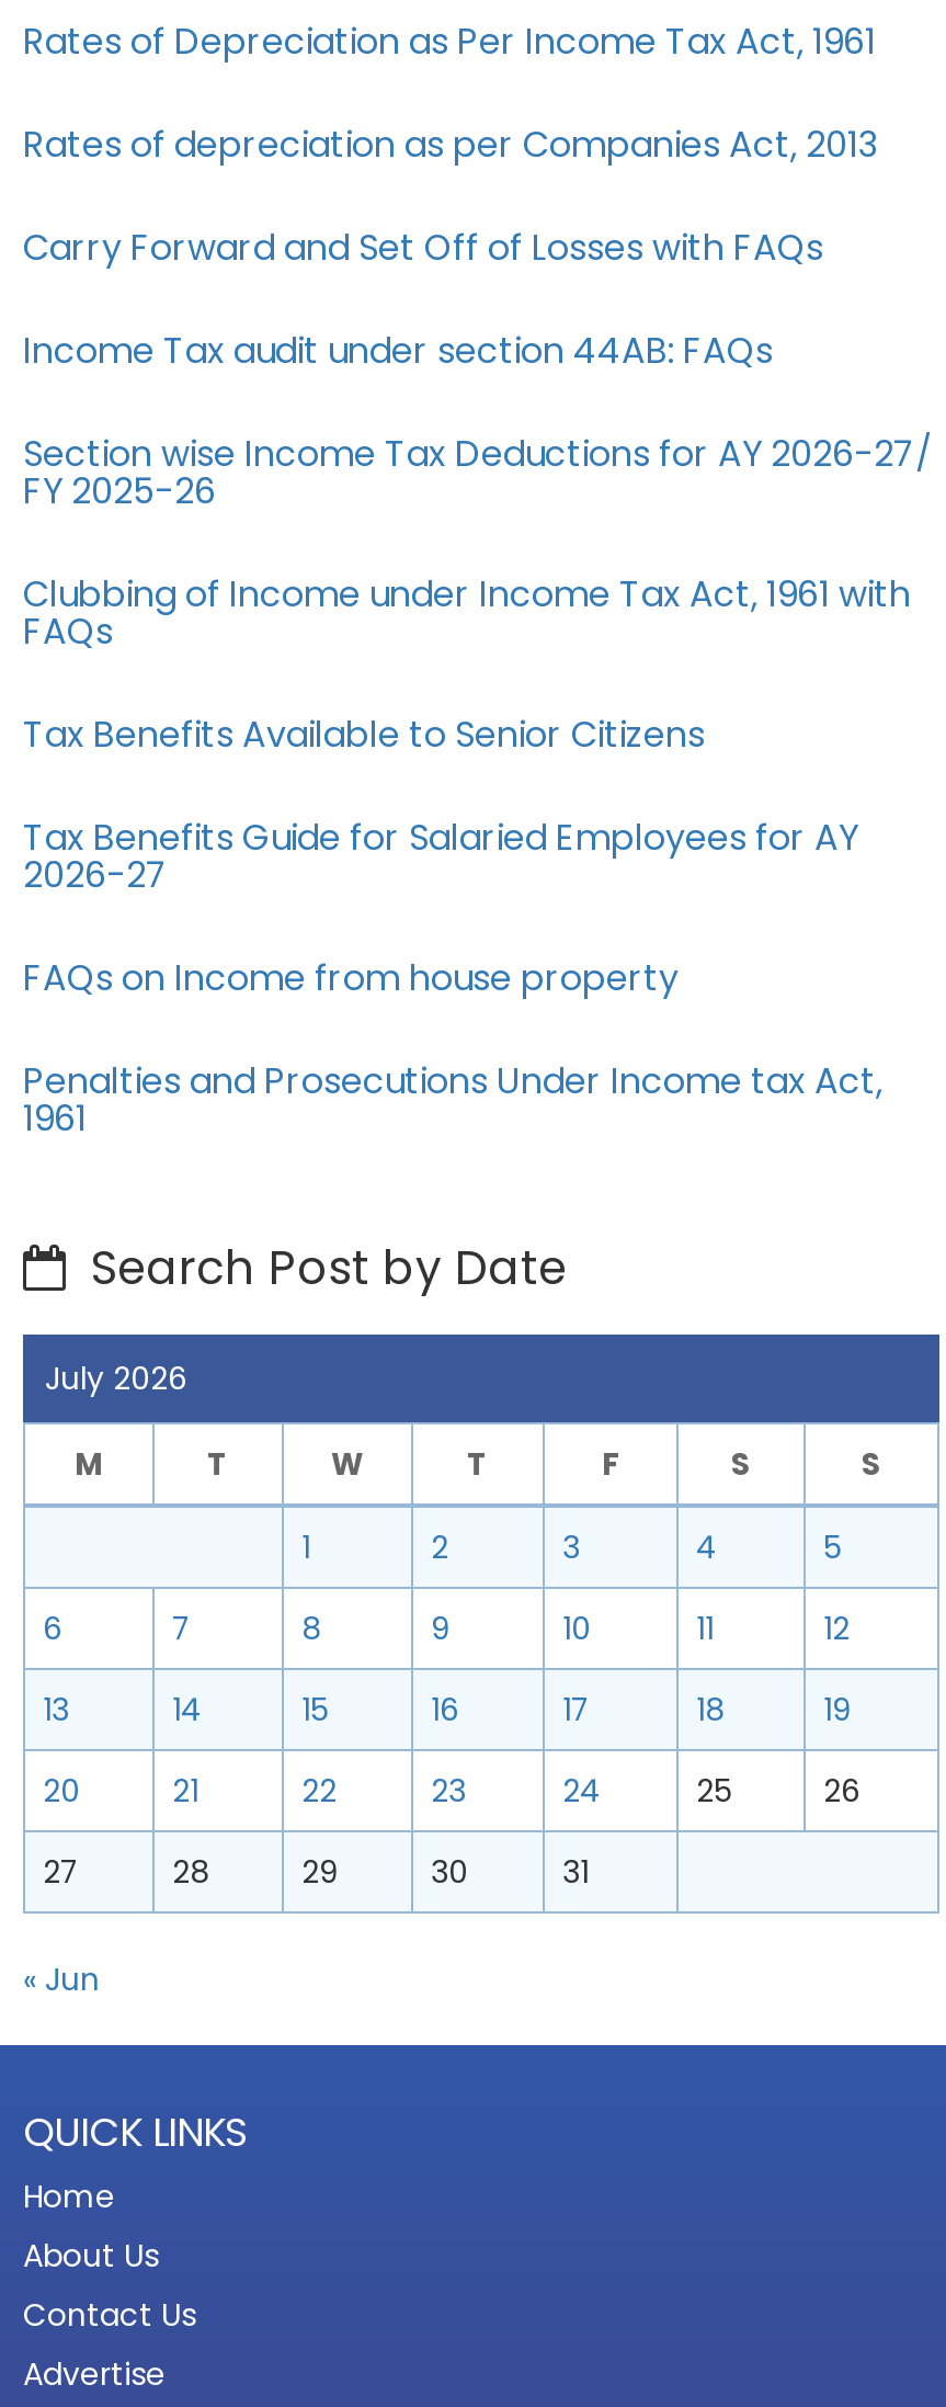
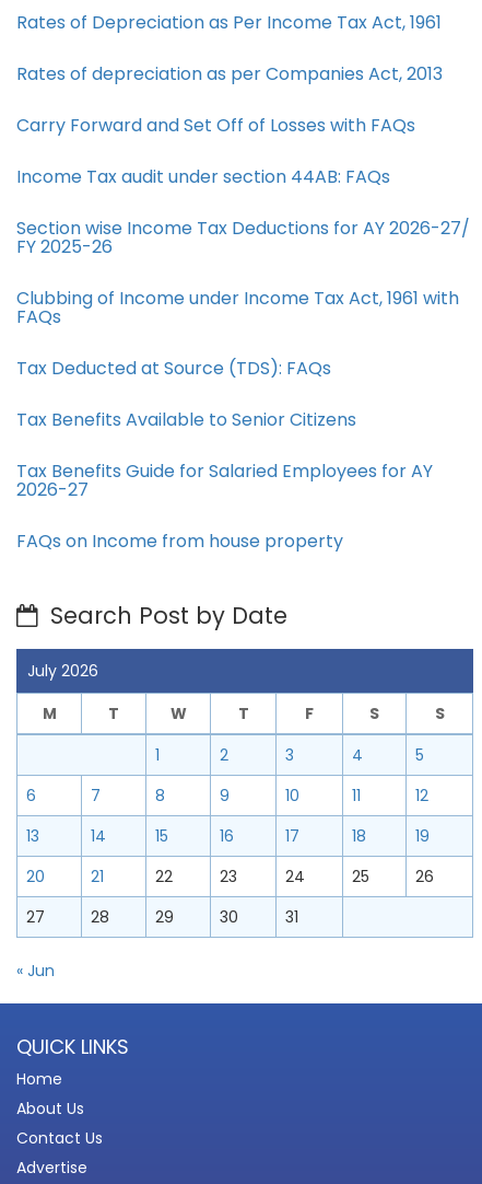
+ Tax Deducted at Source (TDS): FAQs

moved down: Tax Benefits Available to Senior Citizens | Tax Benefits Guide for Salaried Employees for AY | 2026-27 | FAQs on Income from house property

- Penalties and Prosecutions Under Income tax Act,
- 1961
